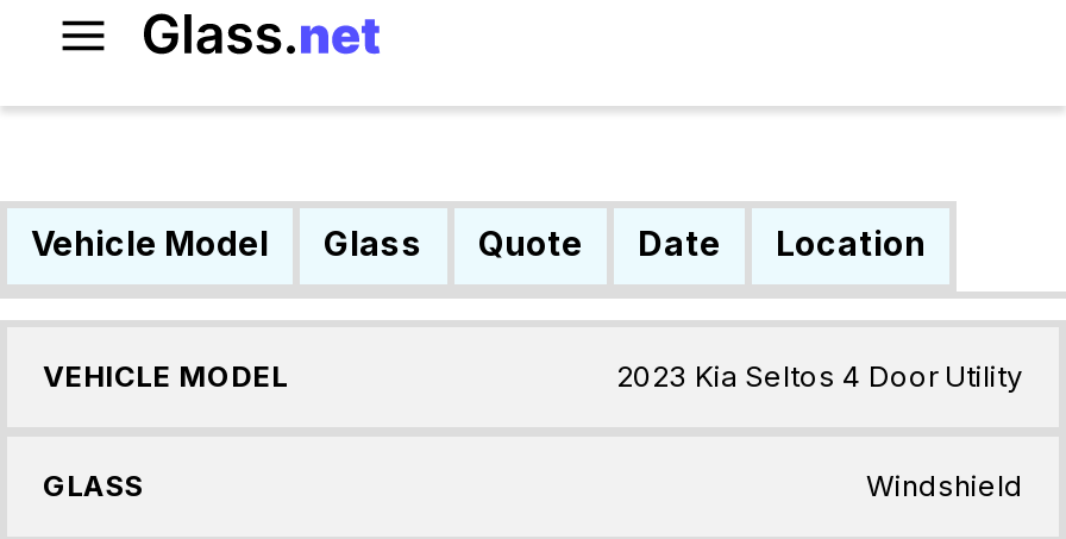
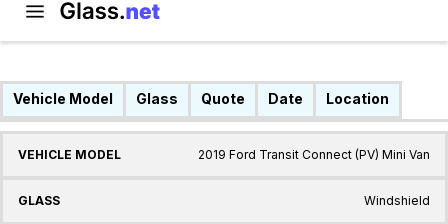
- 2023 Kia Seltos 4 Door Utility
+ 2019 Ford Transit Connect (PV) Mini Van
